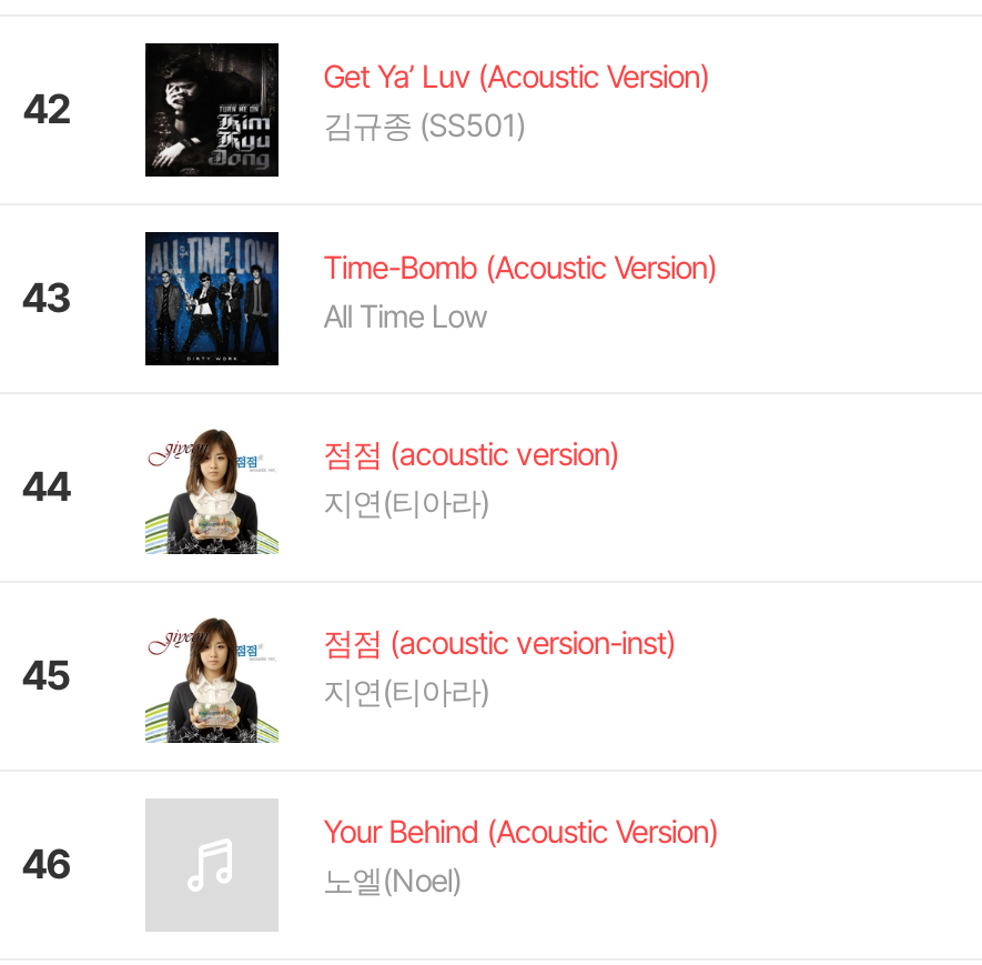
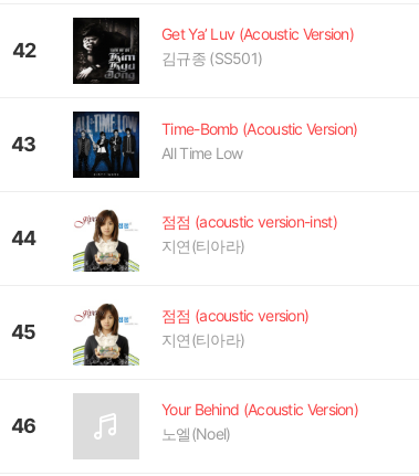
moved down: 점점 (acoustic version)

moved up: 점점 (acoustic version-inst)
